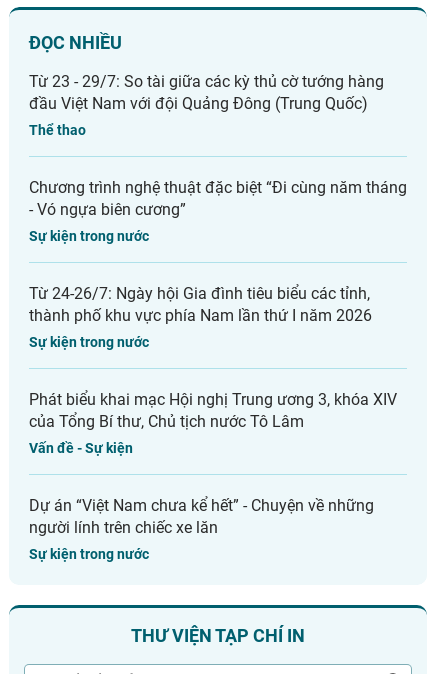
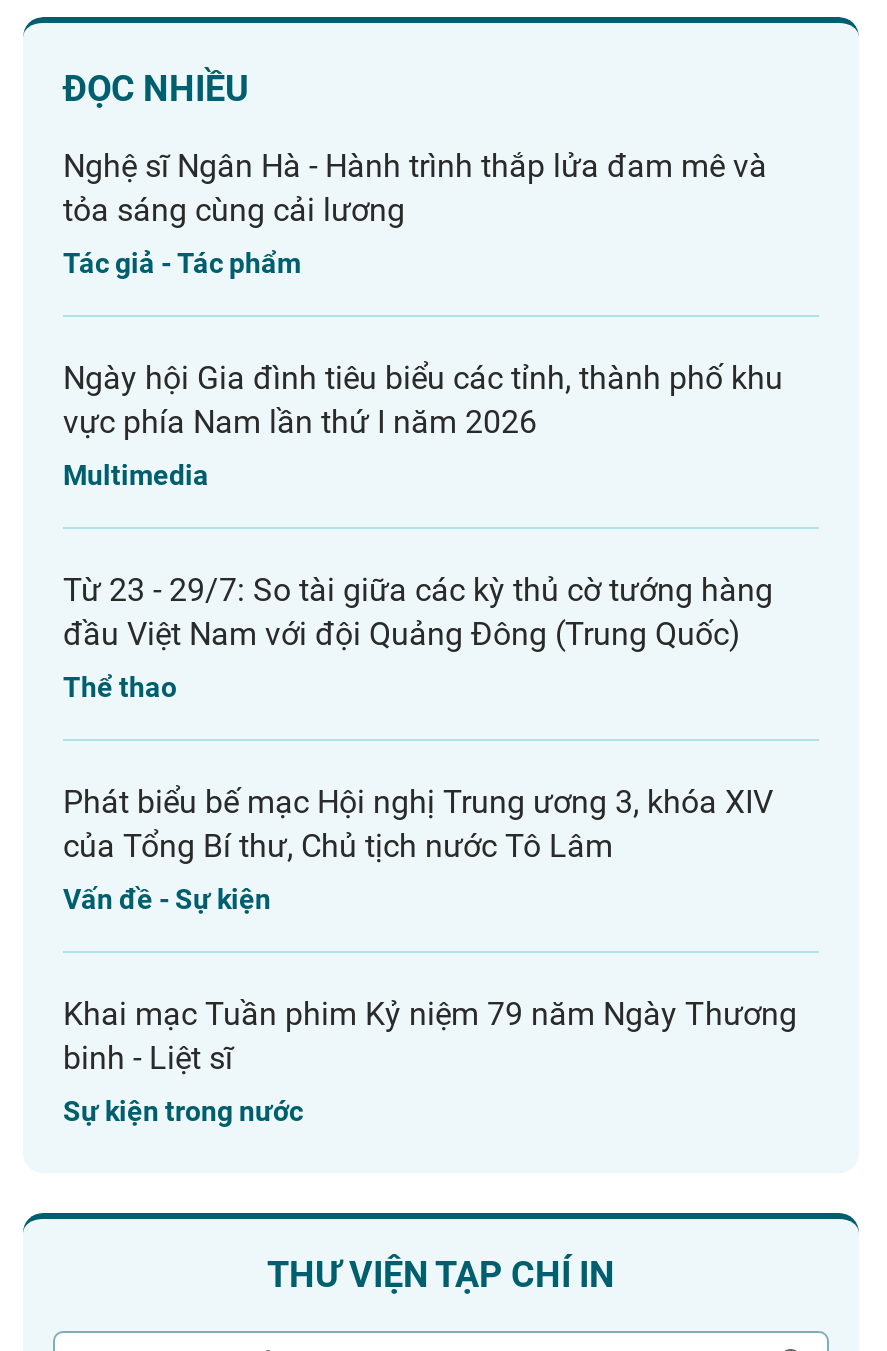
+ Nghệ sĩ Ngân Hà - Hành trình thắp lửa đam mê và
+ tỏa sáng cùng cải lương
+ Tác giả - Tác phẩm
+ Ngày hội Gia đình tiêu biểu các tỉnh, thành phố khu
+ vực phía Nam lần thứ I năm 2026
+ Multimedia

moved down: Từ 23 - 29/7: So tài giữa các kỳ thủ cờ tướng hàng | đầu Việt Nam với đội Quảng Đông (Trung Quốc) | Thể thao

- Chương trình nghệ thuật đặc biệt “Đi cùng năm tháng
- - Vó ngựa biên cương”
- Sự kiện trong nước
- Từ 24-26/7: Ngày hội Gia đình tiêu biểu các tỉnh,
- thành phố khu vực phía Nam lần thứ I năm 2026
- Sự kiện trong nước
- Phát biểu khai mạc Hội nghị Trung ương 3, khóa XIV
+ Phát biểu bế mạc Hội nghị Trung ương 3, khóa XIV

- Dự án “Việt Nam chưa kể hết” - Chuyện về những
- người lính trên chiếc xe lăn
+ Khai mạc Tuần phim Kỷ niệm 79 năm Ngày Thương
+ binh - Liệt sĩ
